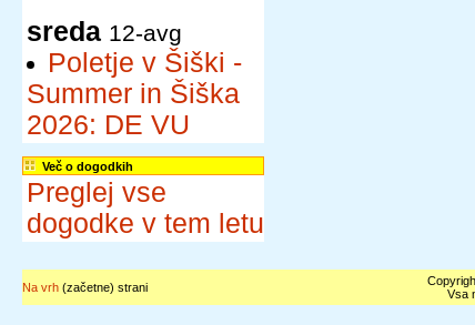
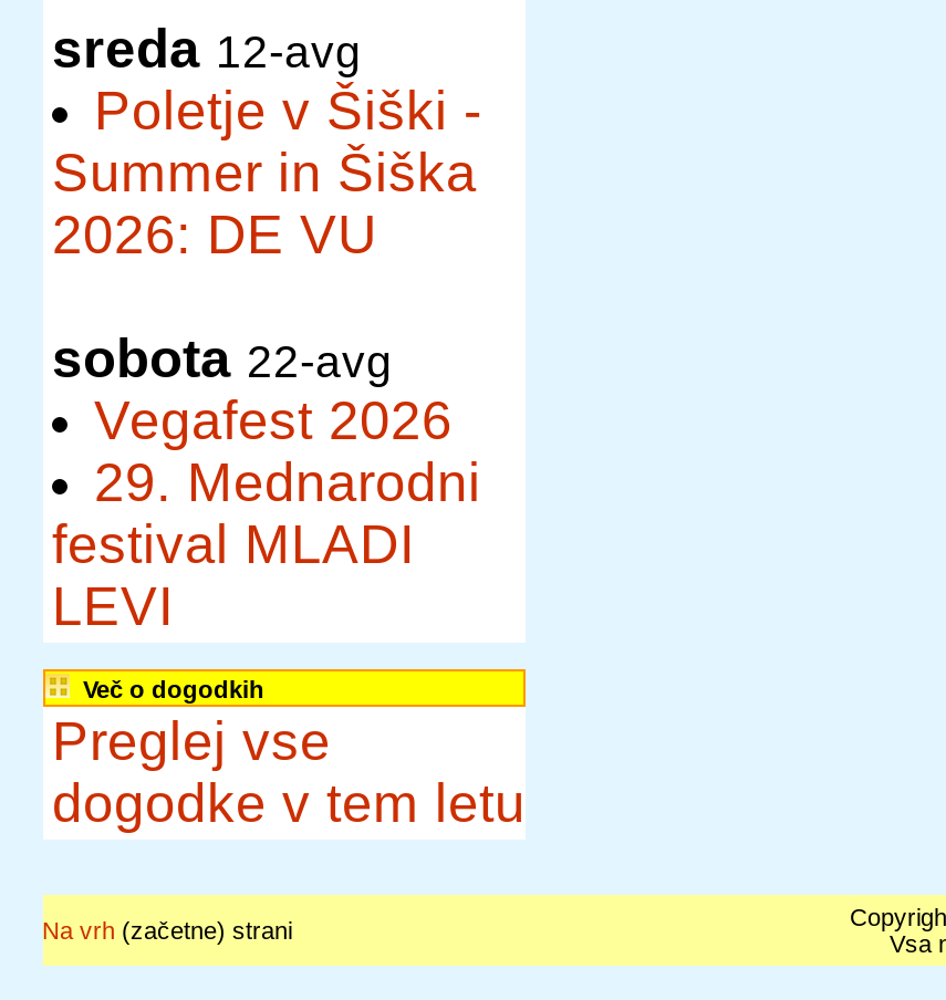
+ sobota 22-avg
+ Vegafest 2026
+ 29. Mednarodni
+ festival MLADI
+ LEVI
